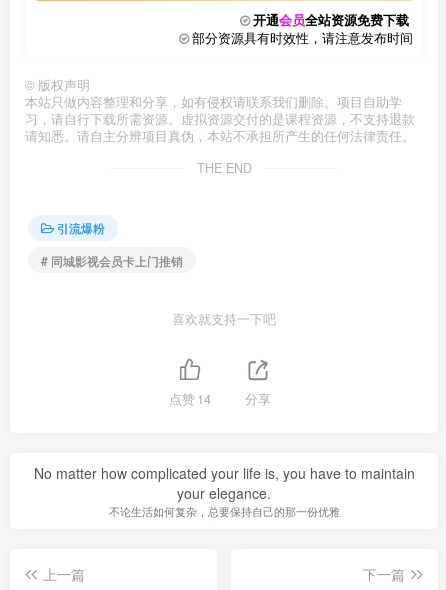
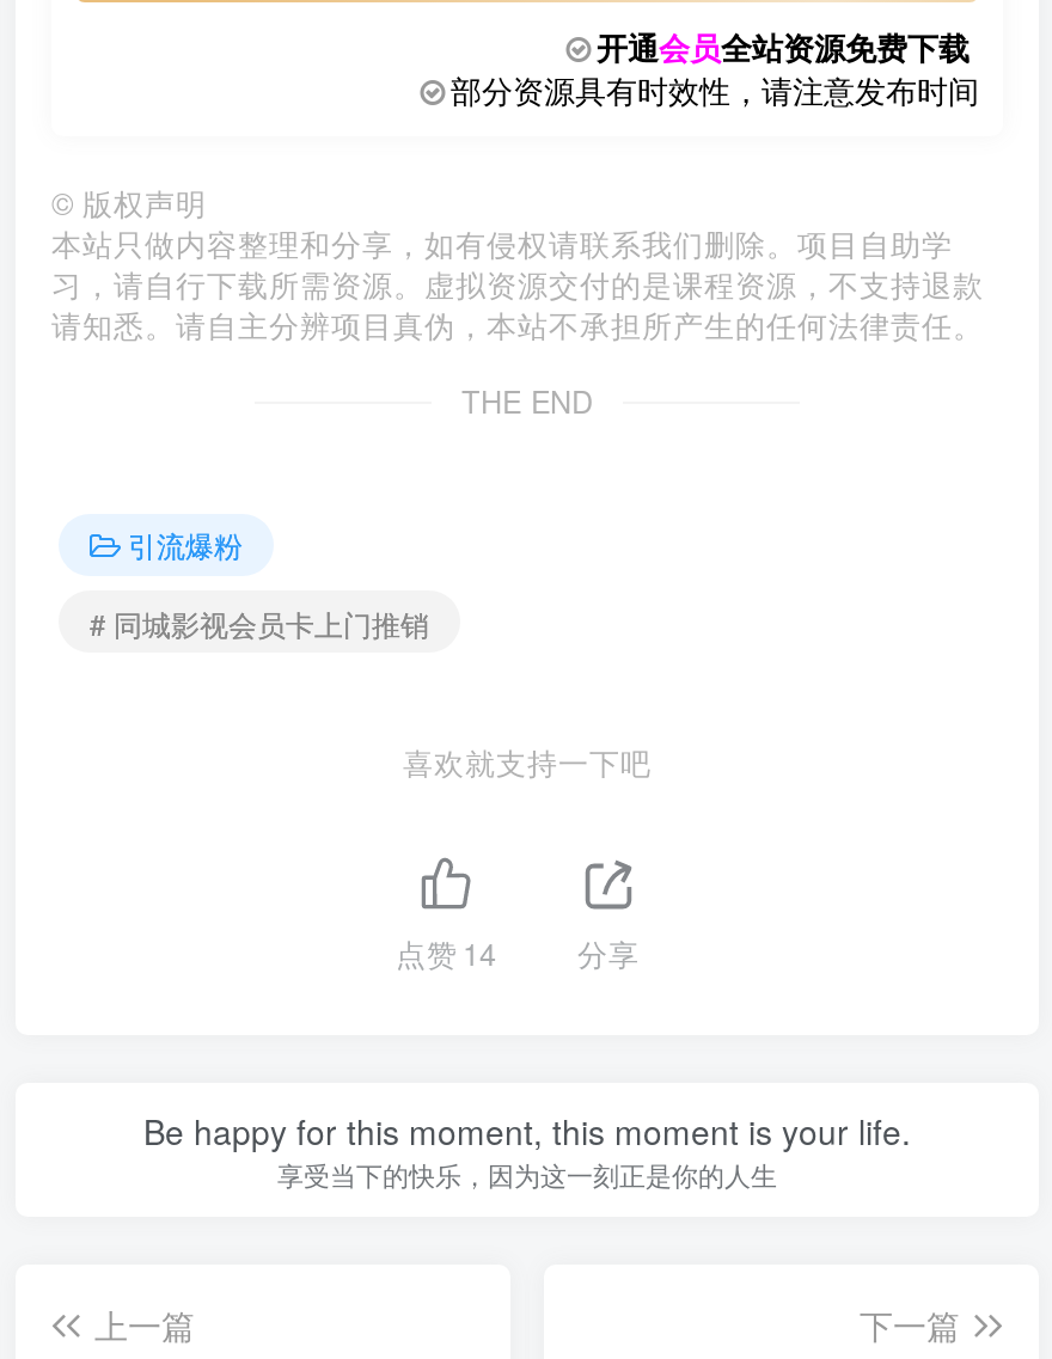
- No matter how complicated your life is, you have to maintain
- your elegance.
- 不论生活如何复杂，总要保持自己的那一份优雅
+ Be happy for this moment, this moment is your life.
+ 享受当下的快乐，因为这一刻正是你的人生
